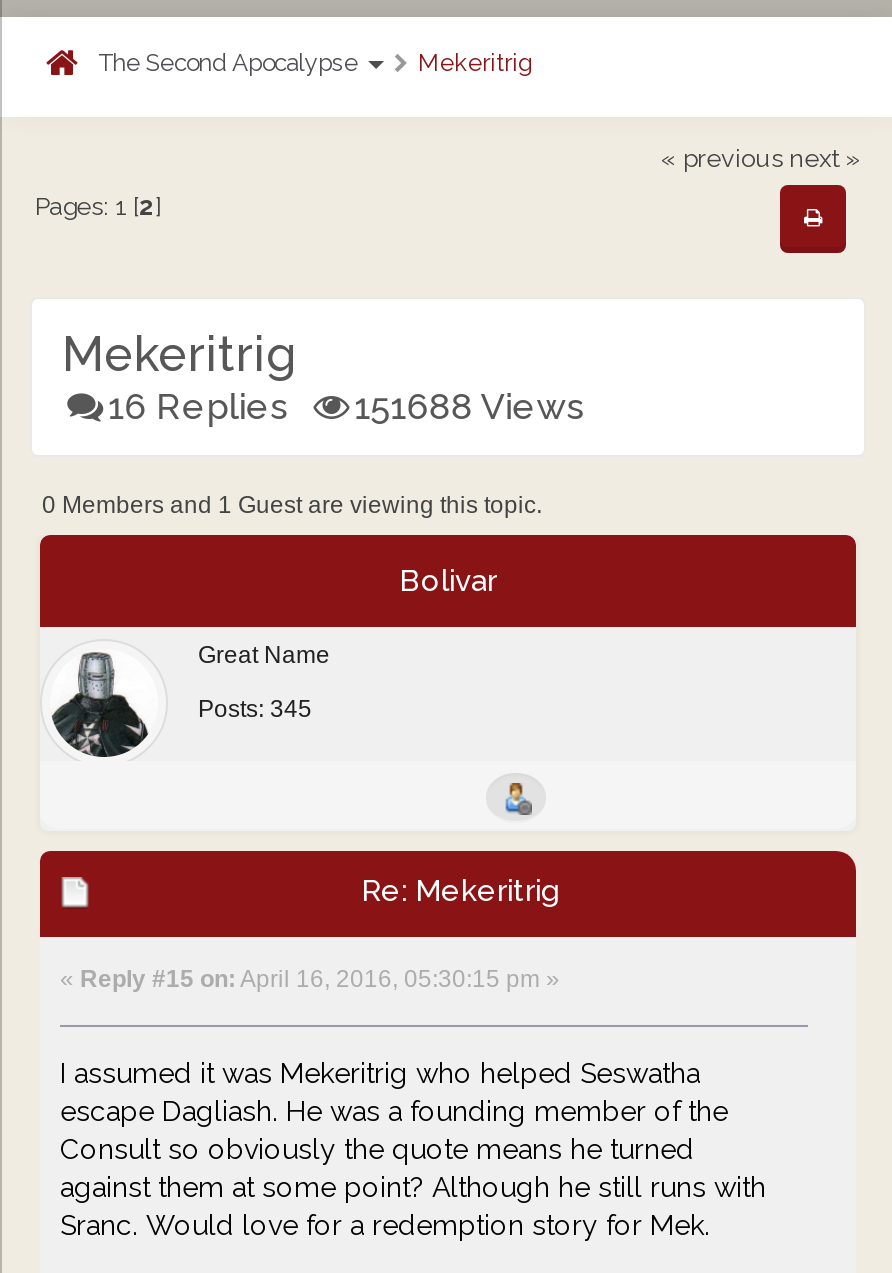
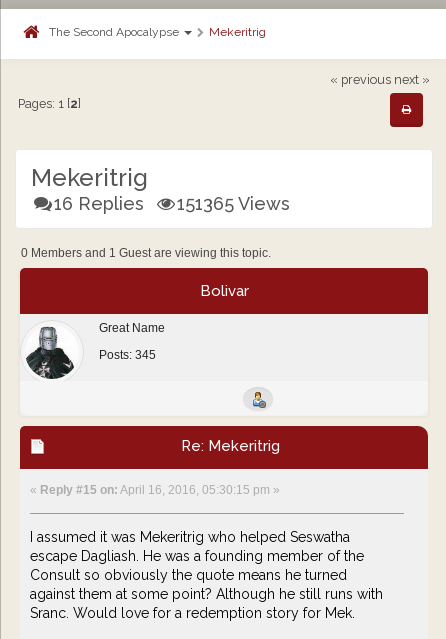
- 16 Replies 151688 Views
+ 16 Replies 151365 Views
